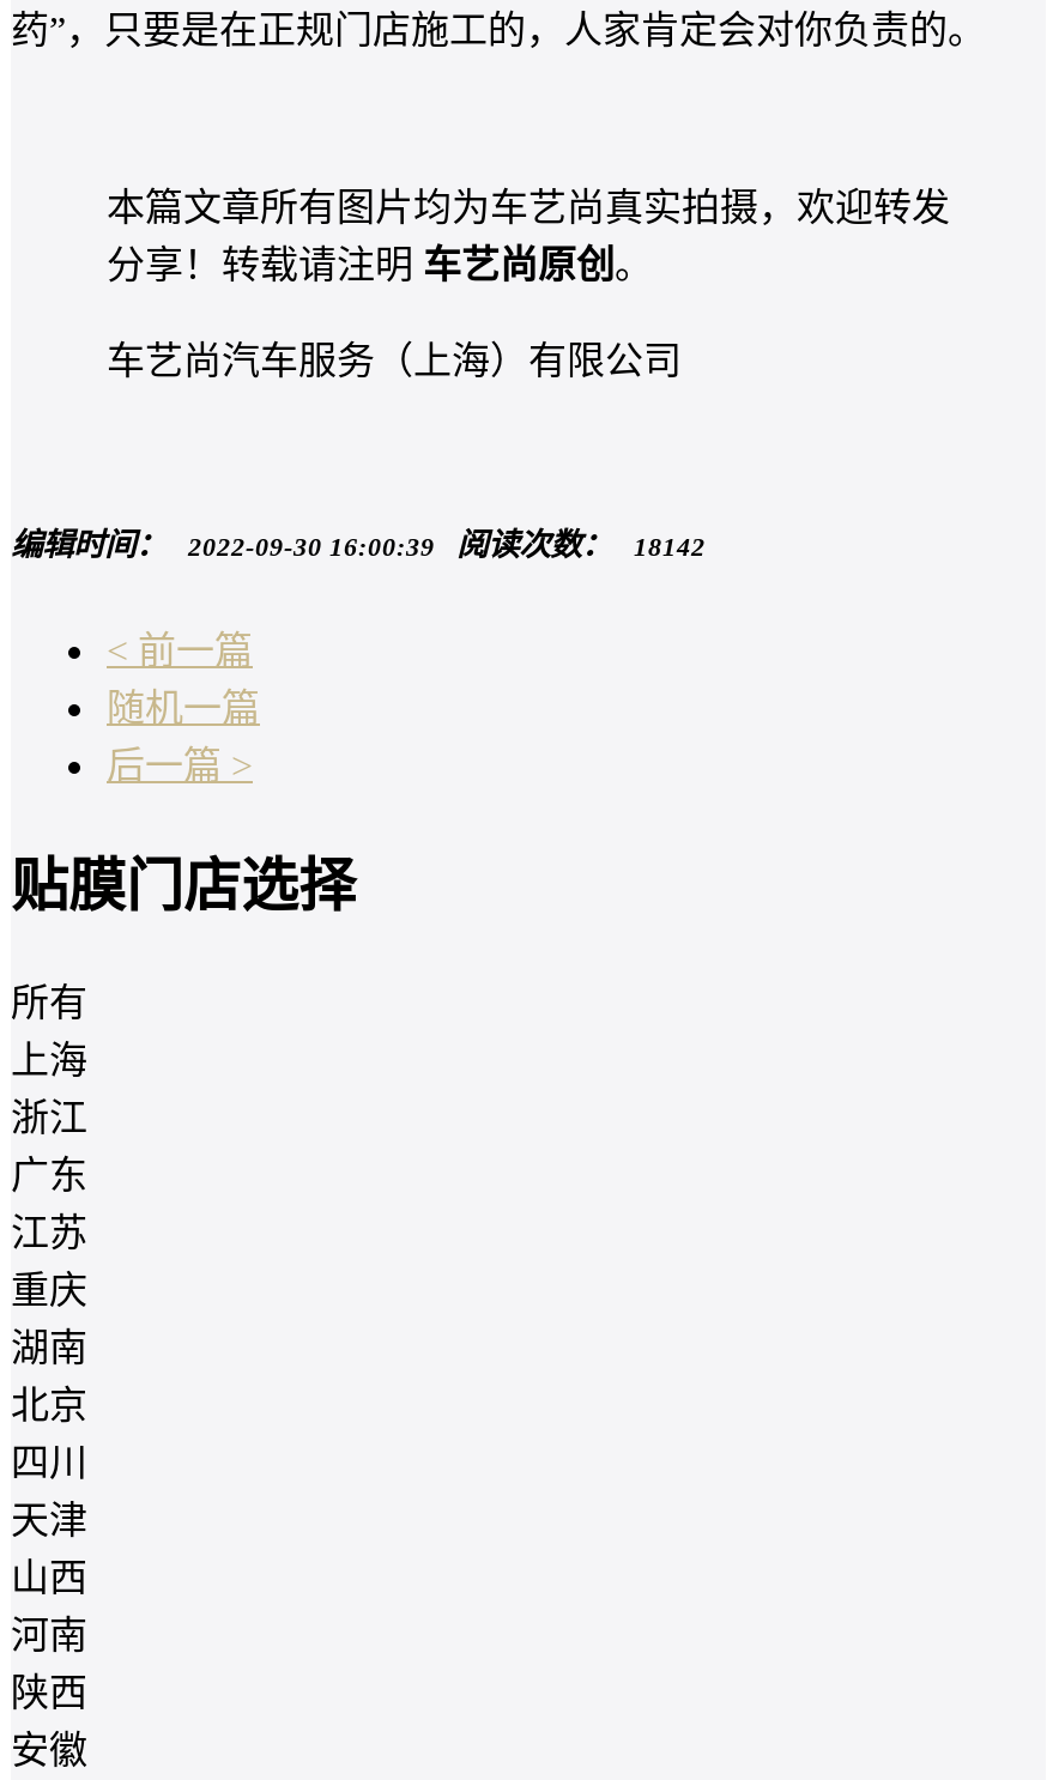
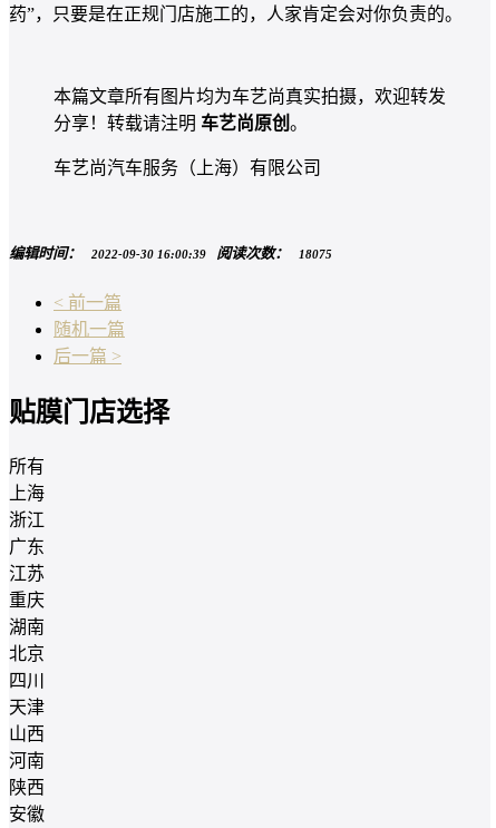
- 编辑时间：2022-09-30 16:00:39阅读次数：18142
+ 编辑时间：2022-09-30 16:00:39阅读次数：18075
